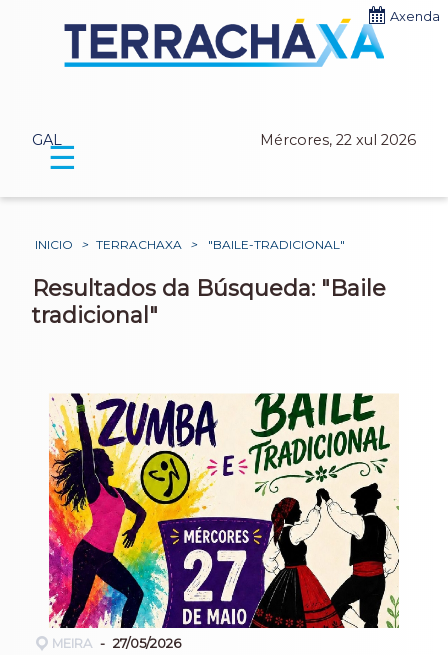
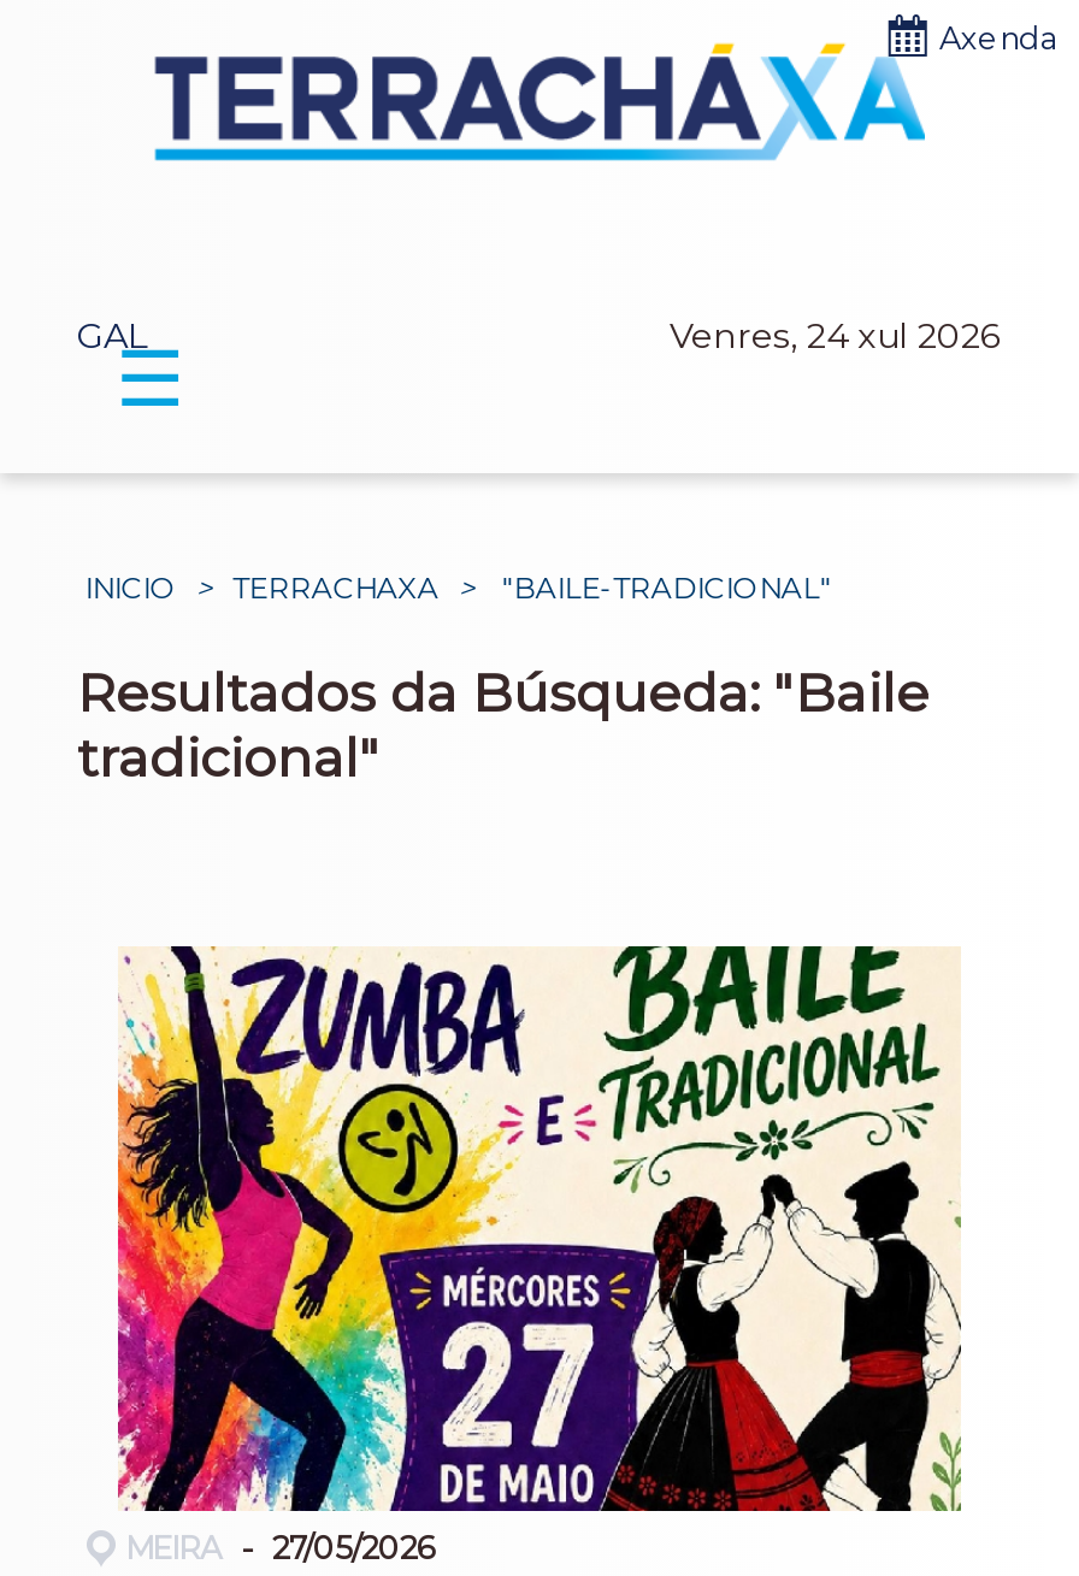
- Mércores, 22 xul 2026
+ Venres, 24 xul 2026
